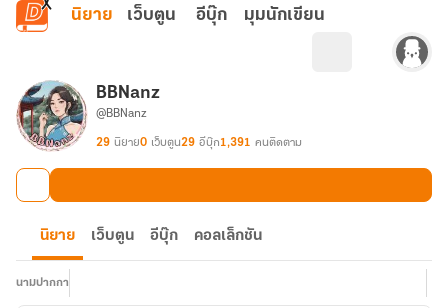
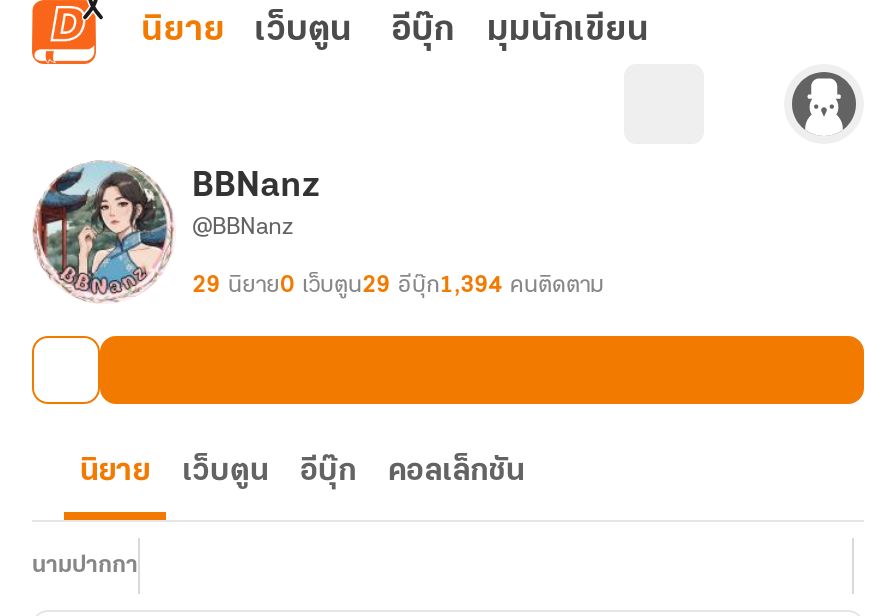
- 29 นิยาย0 เว็บตูน29 อีบุ๊ก1,391 คนติดตาม
+ 29 นิยาย0 เว็บตูน29 อีบุ๊ก1,394 คนติดตาม
